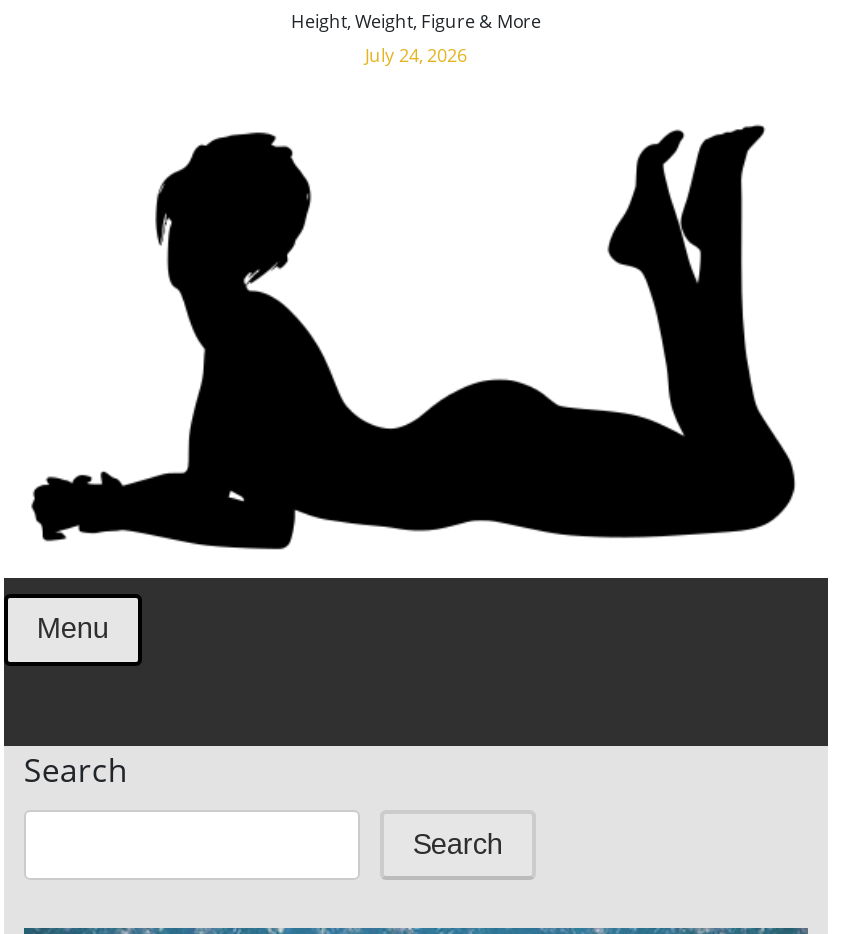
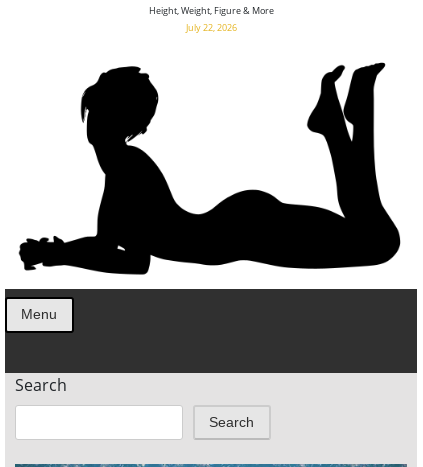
- July 24, 2026
+ July 22, 2026
